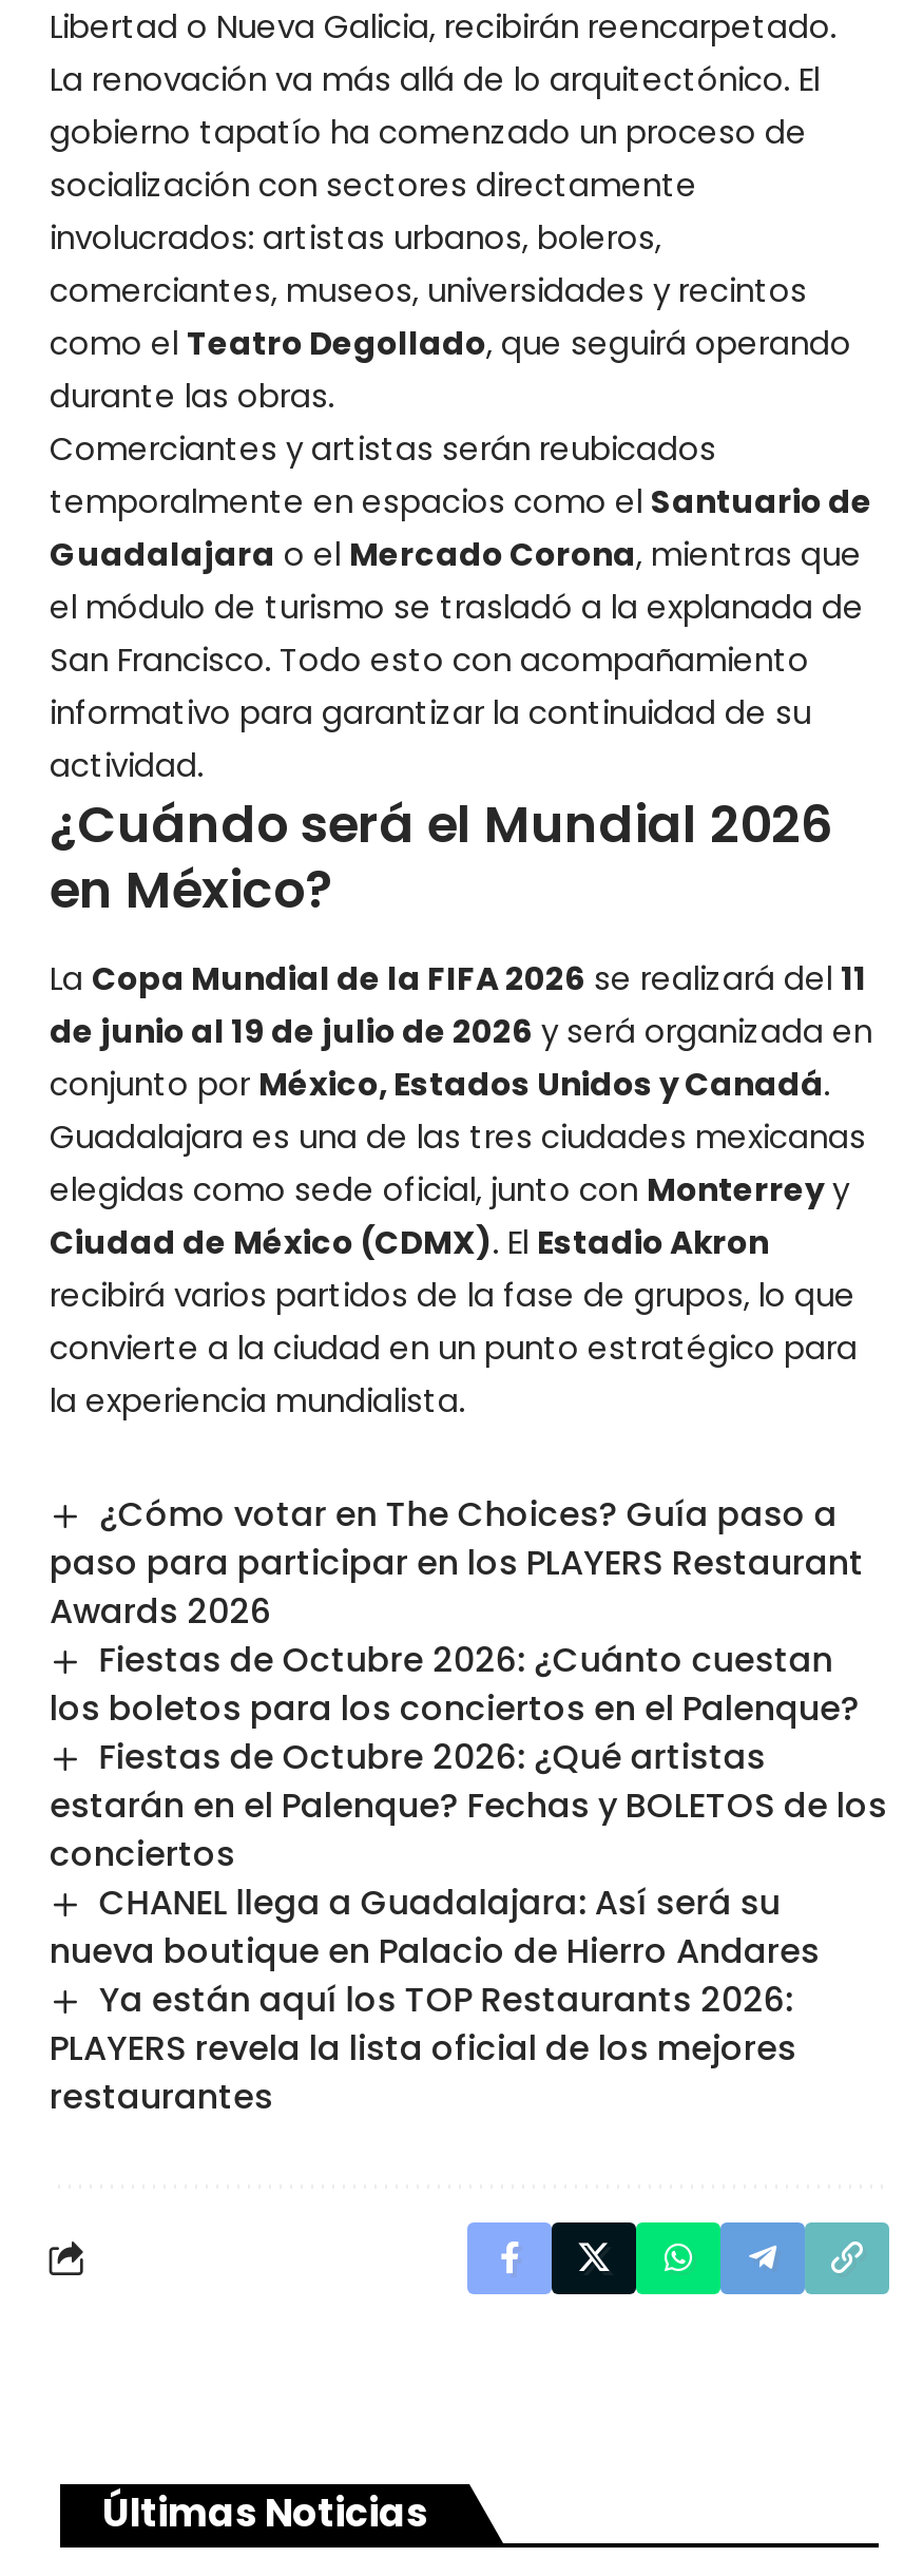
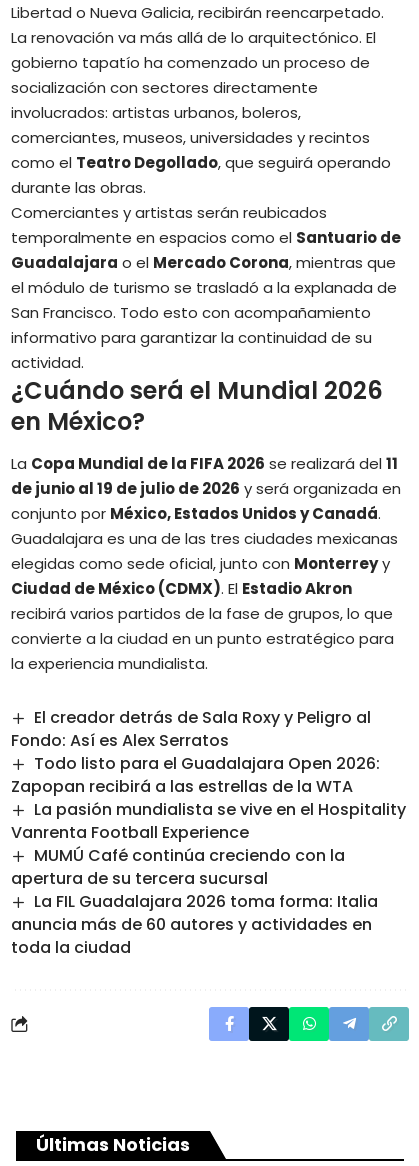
- ¿Cómo votar en The Choices? Guía paso a
- paso para participar en los PLAYERS Restaurant
- Awards 2026
- Fiestas de Octubre 2026: ¿Cuánto cuestan
- los boletos para los conciertos en el Palenque?
- Fiestas de Octubre 2026: ¿Qué artistas
- estarán en el Palenque? Fechas y BOLETOS de los
- conciertos
- CHANEL llega a Guadalajara: Así será su
- nueva boutique en Palacio de Hierro Andares
- Ya están aquí los TOP Restaurants 2026:
- PLAYERS revela la lista oficial de los mejores
- restaurantes
+ El creador detrás de Sala Roxy y Peligro al
+ Fondo: Así es Alex Serratos
+ Todo listo para el Guadalajara Open 2026:
+ Zapopan recibirá a las estrellas de la WTA
+ La pasión mundialista se vive en el Hospitality
+ Vanrenta Football Experience
+ MUMÚ Café continúa creciendo con la
+ apertura de su tercera sucursal
+ La FIL Guadalajara 2026 toma forma: Italia
+ anuncia más de 60 autores y actividades en
+ toda la ciudad
